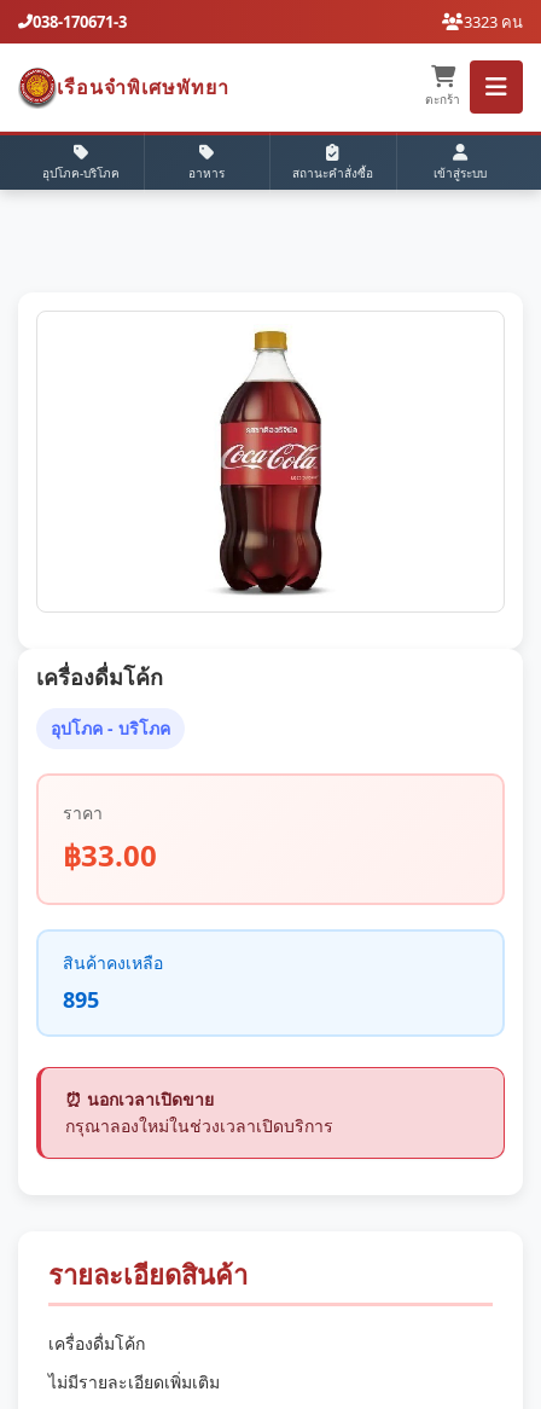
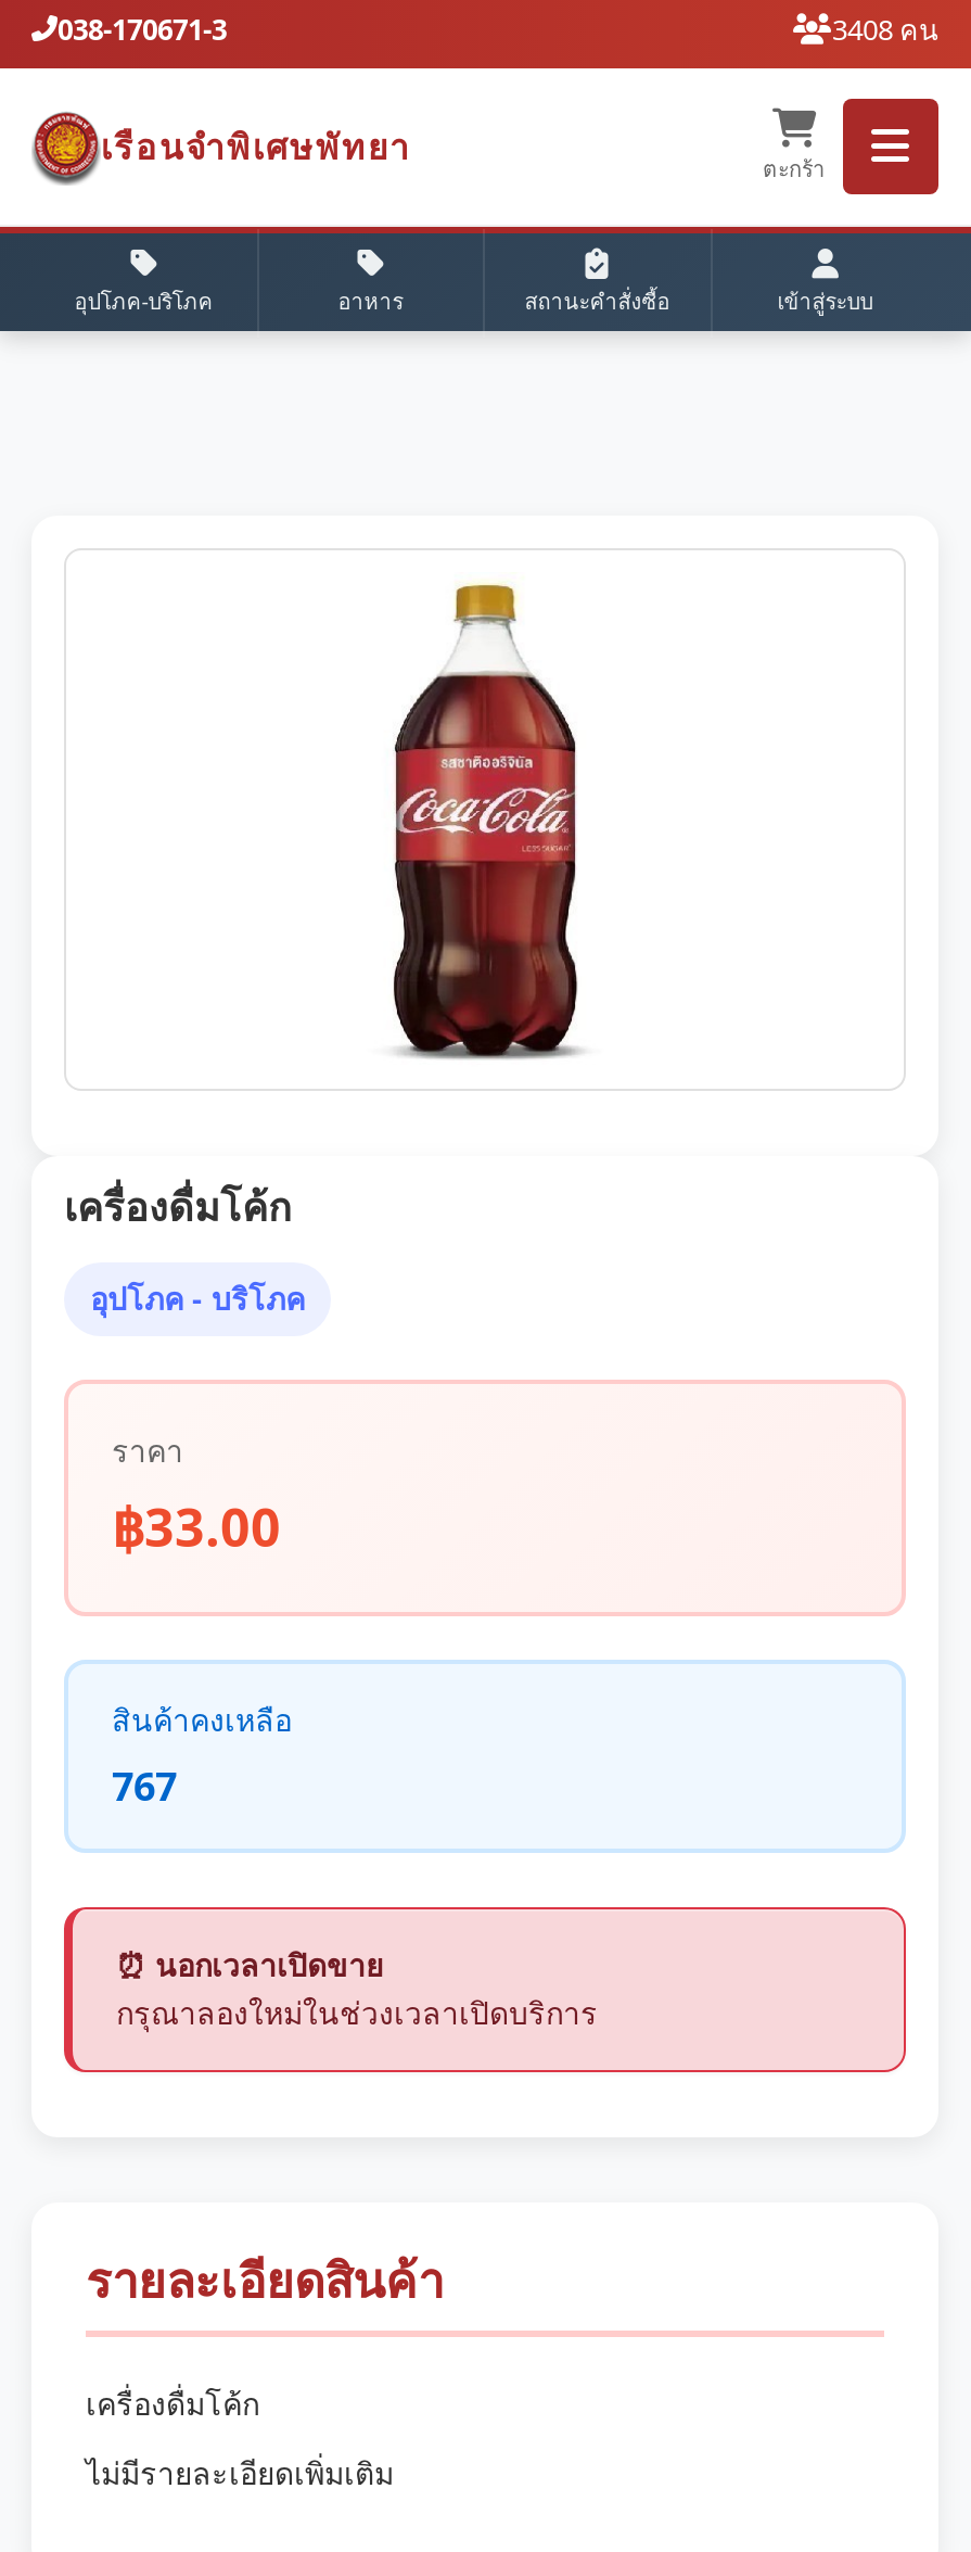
- 3323 คน
+ 3408 คน

- 895
+ 767
